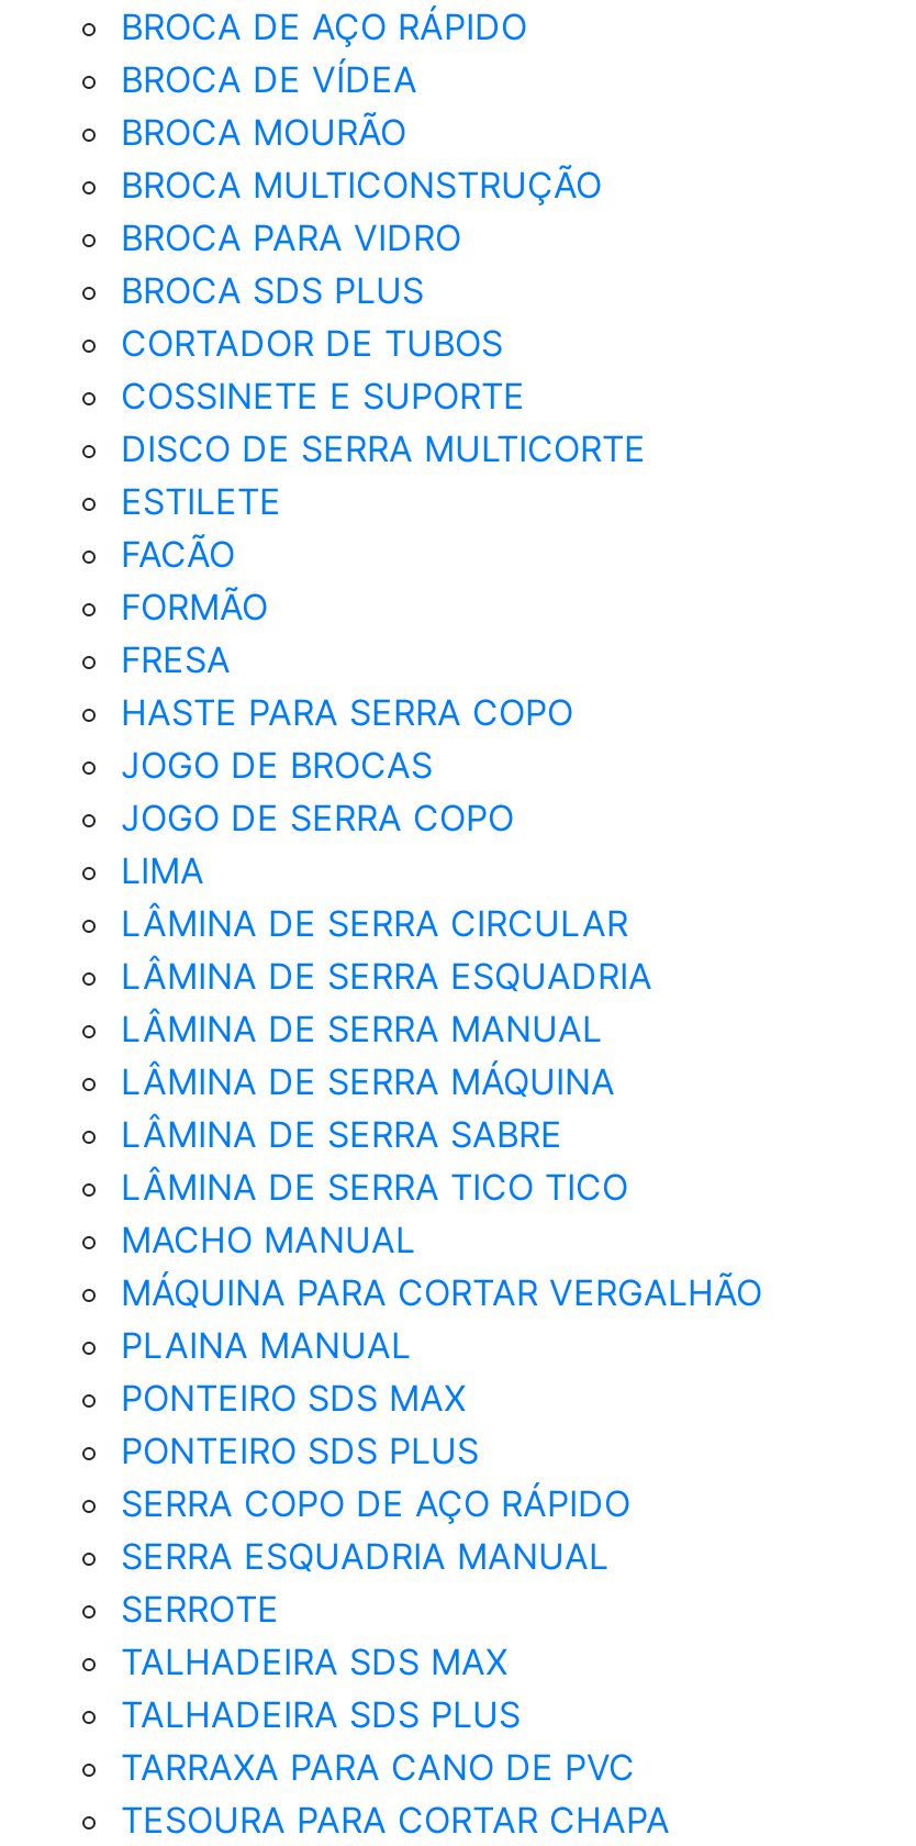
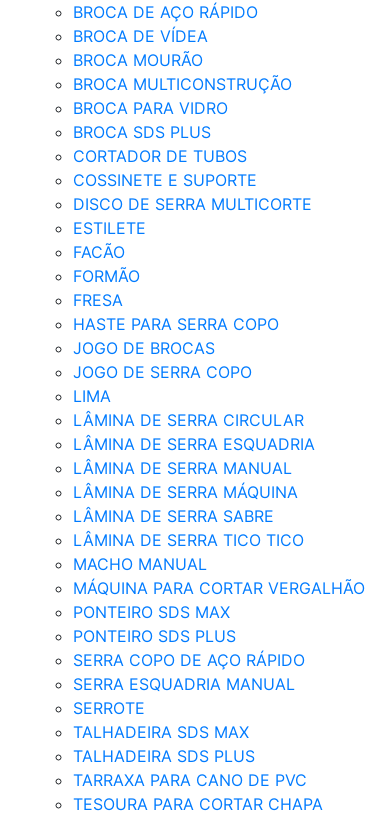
- PLAINA MANUAL
